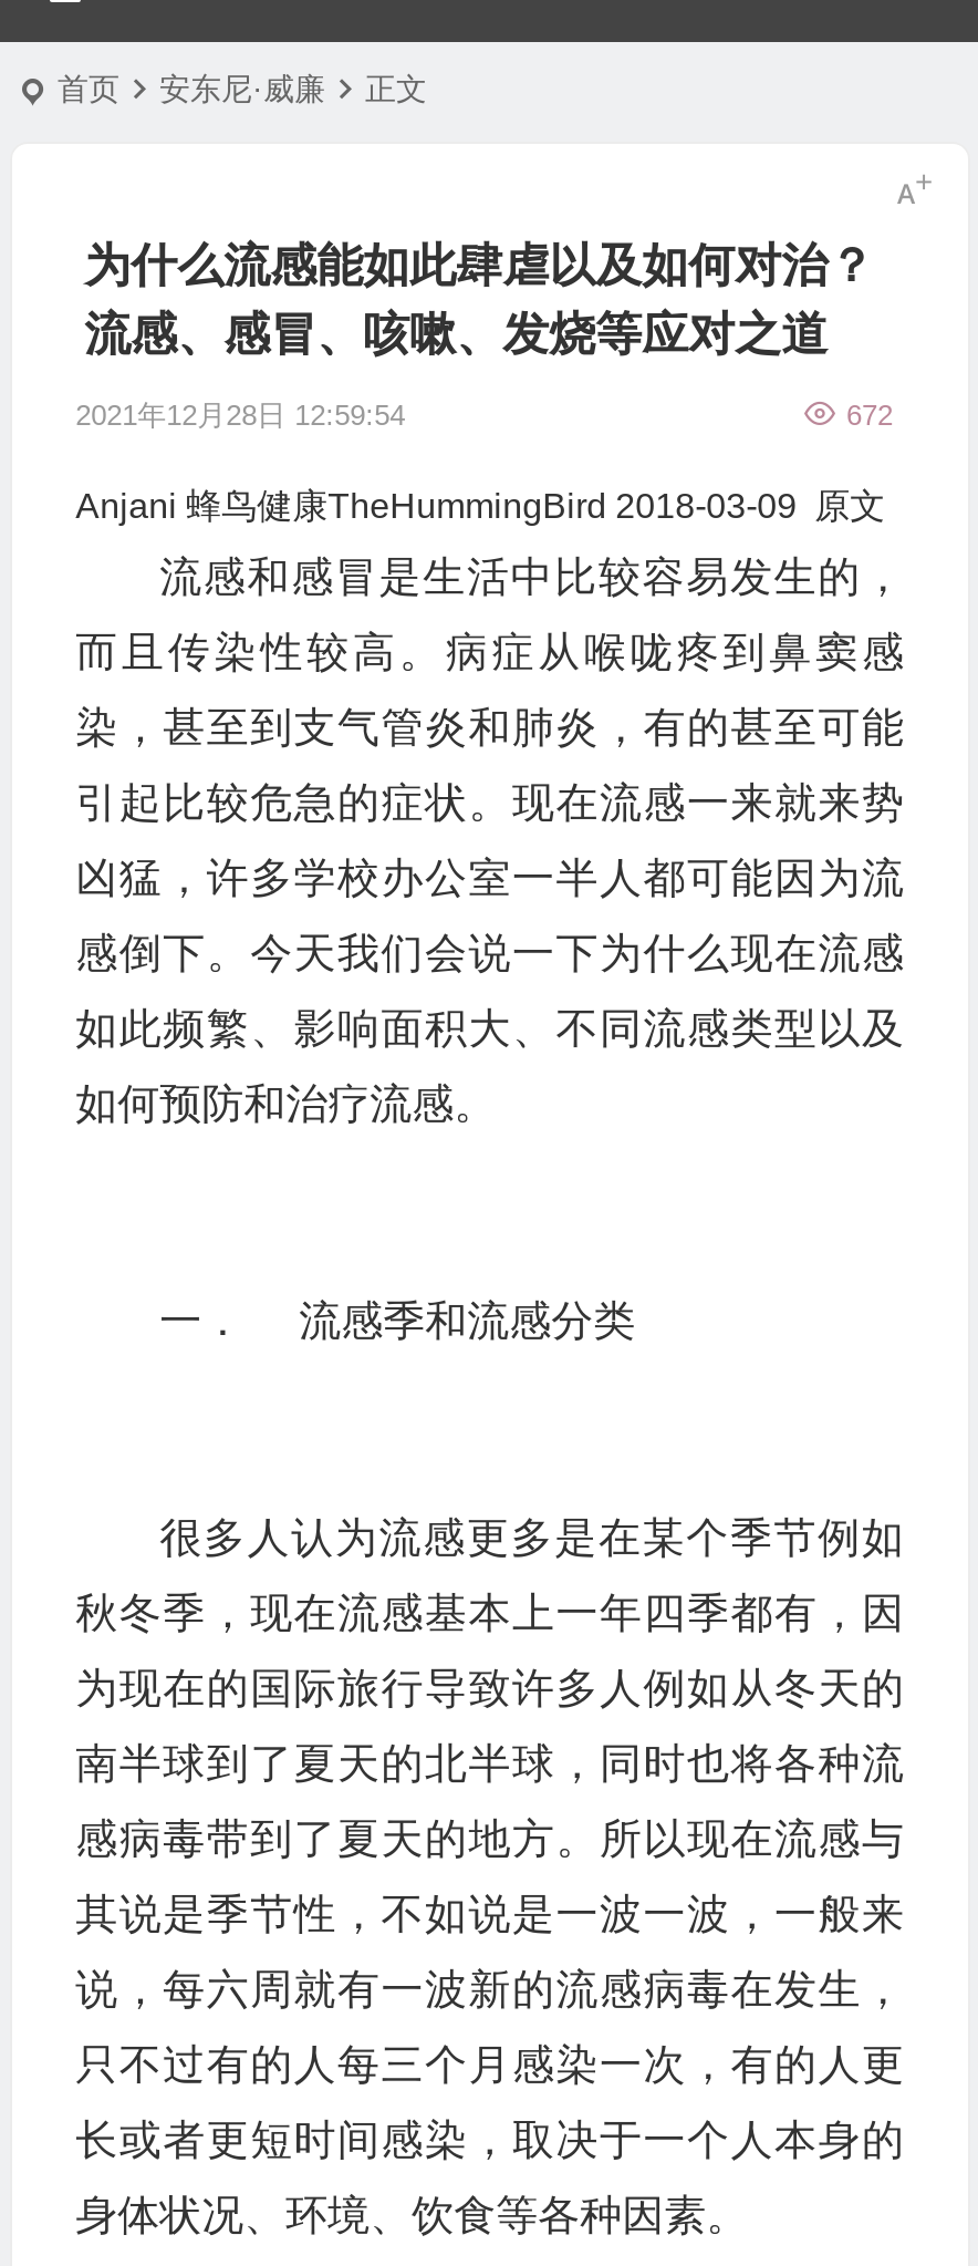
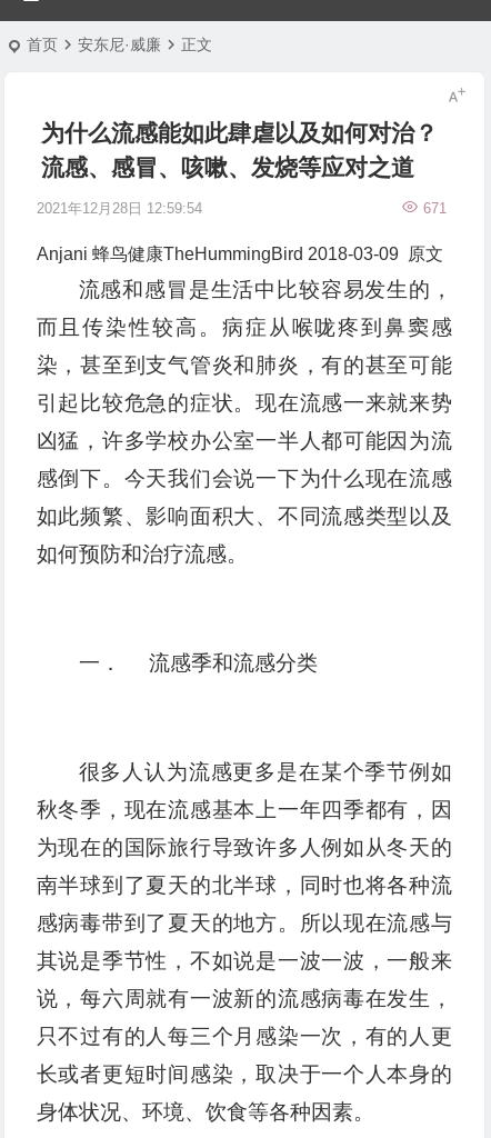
- 672
+ 671
